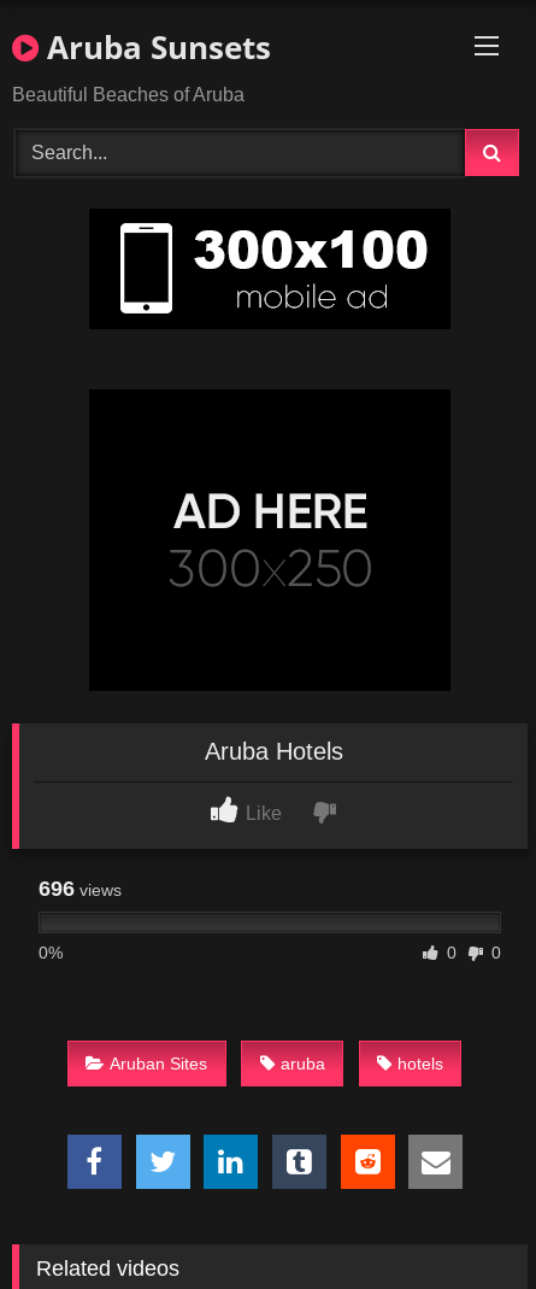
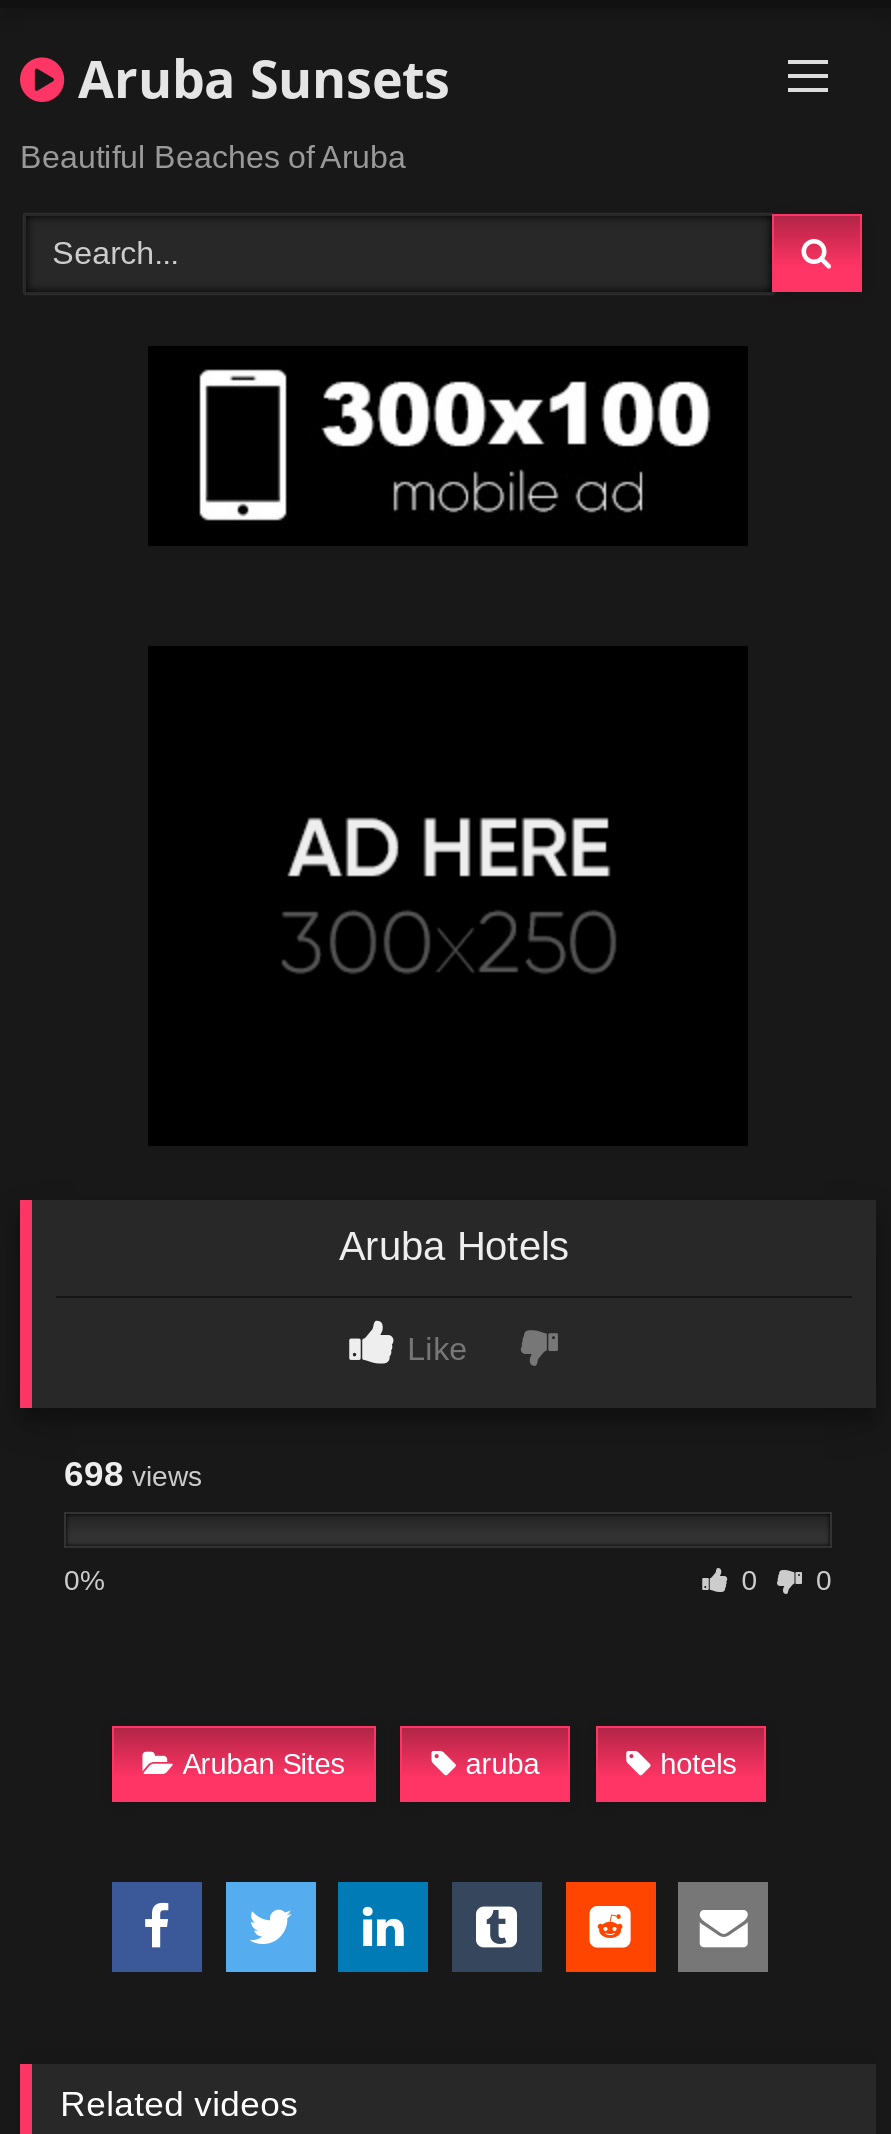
- 696 views
+ 698 views
